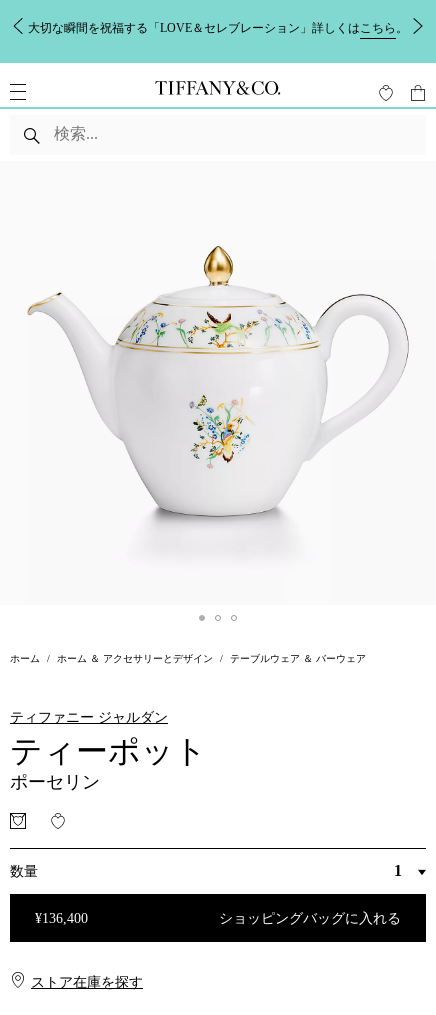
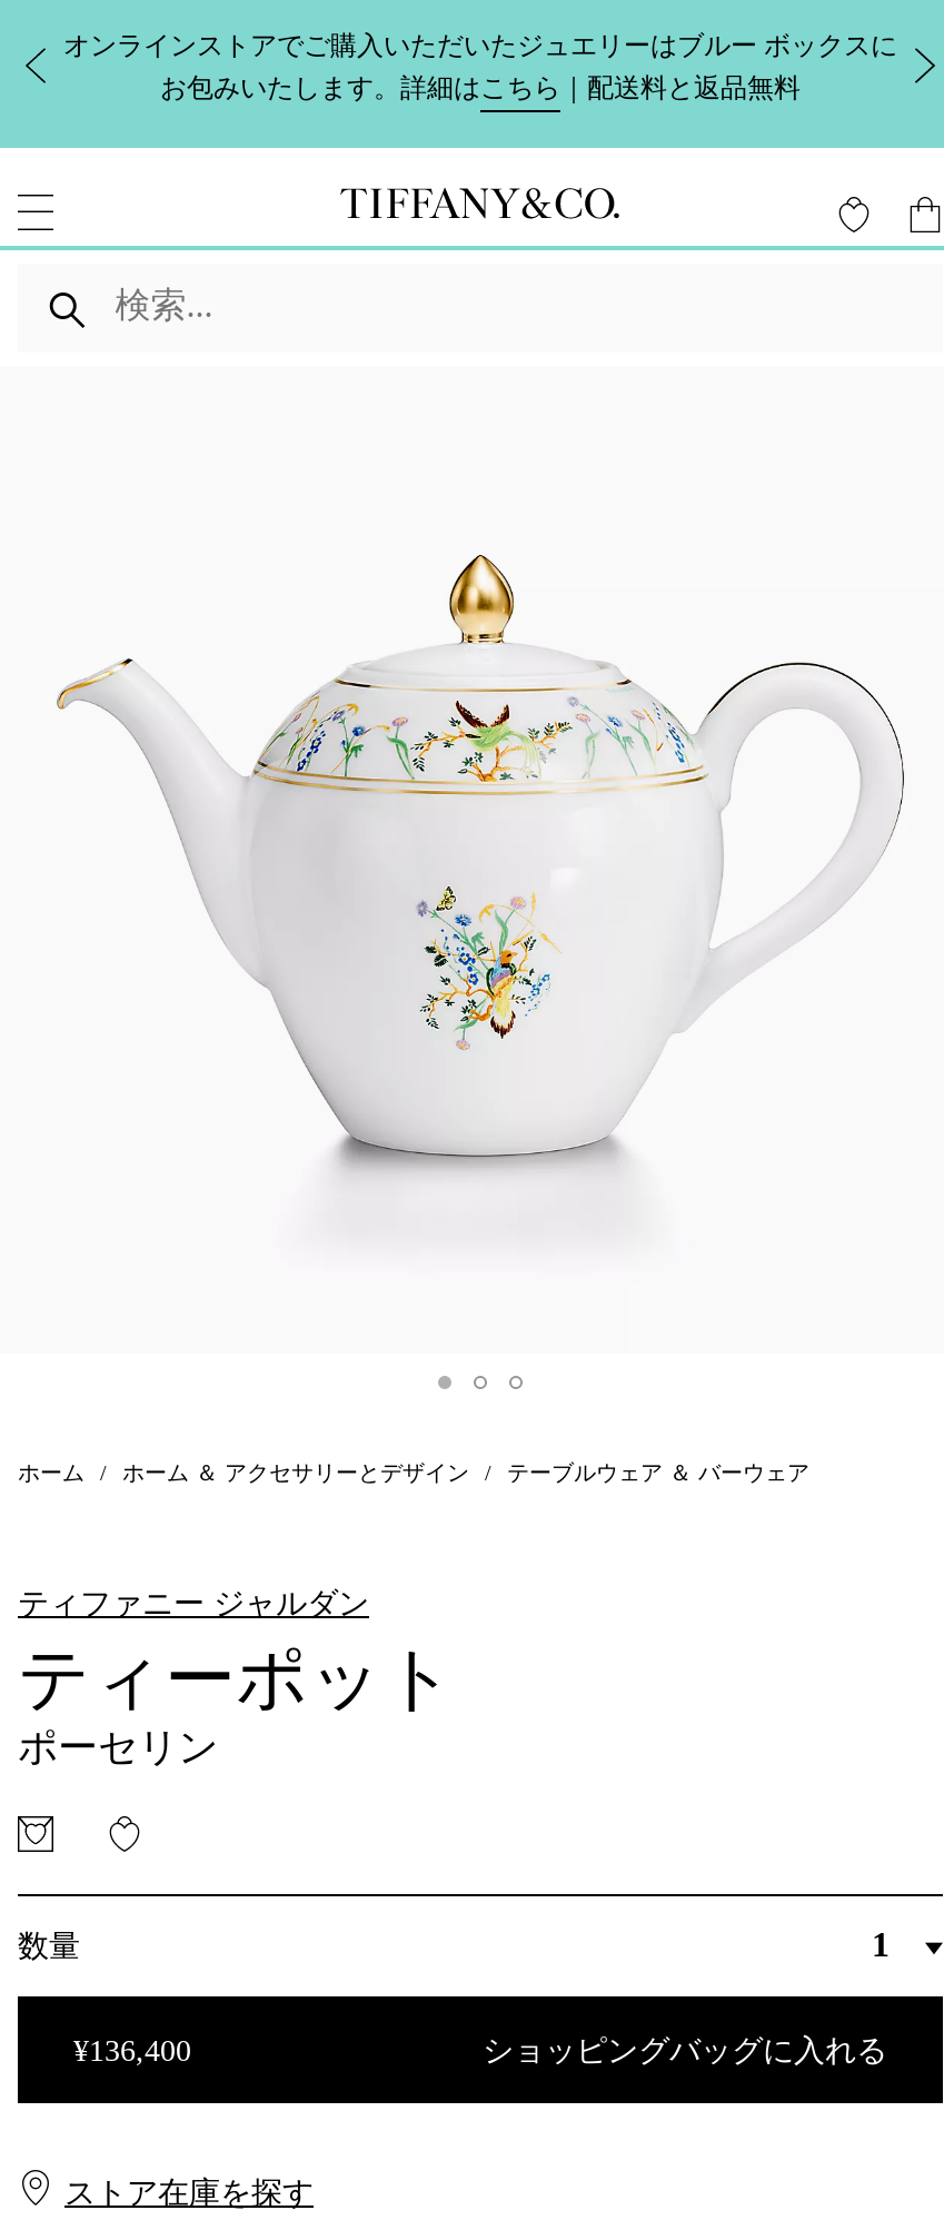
- 大切な瞬間を祝福する「LOVE＆セレブレーション」詳しくはこちら。
+ オンラインストアでご購入いただいたジュエリーはブルー ボックスに
+ お包みいたします。詳細はこちら｜配送料と返品無料
